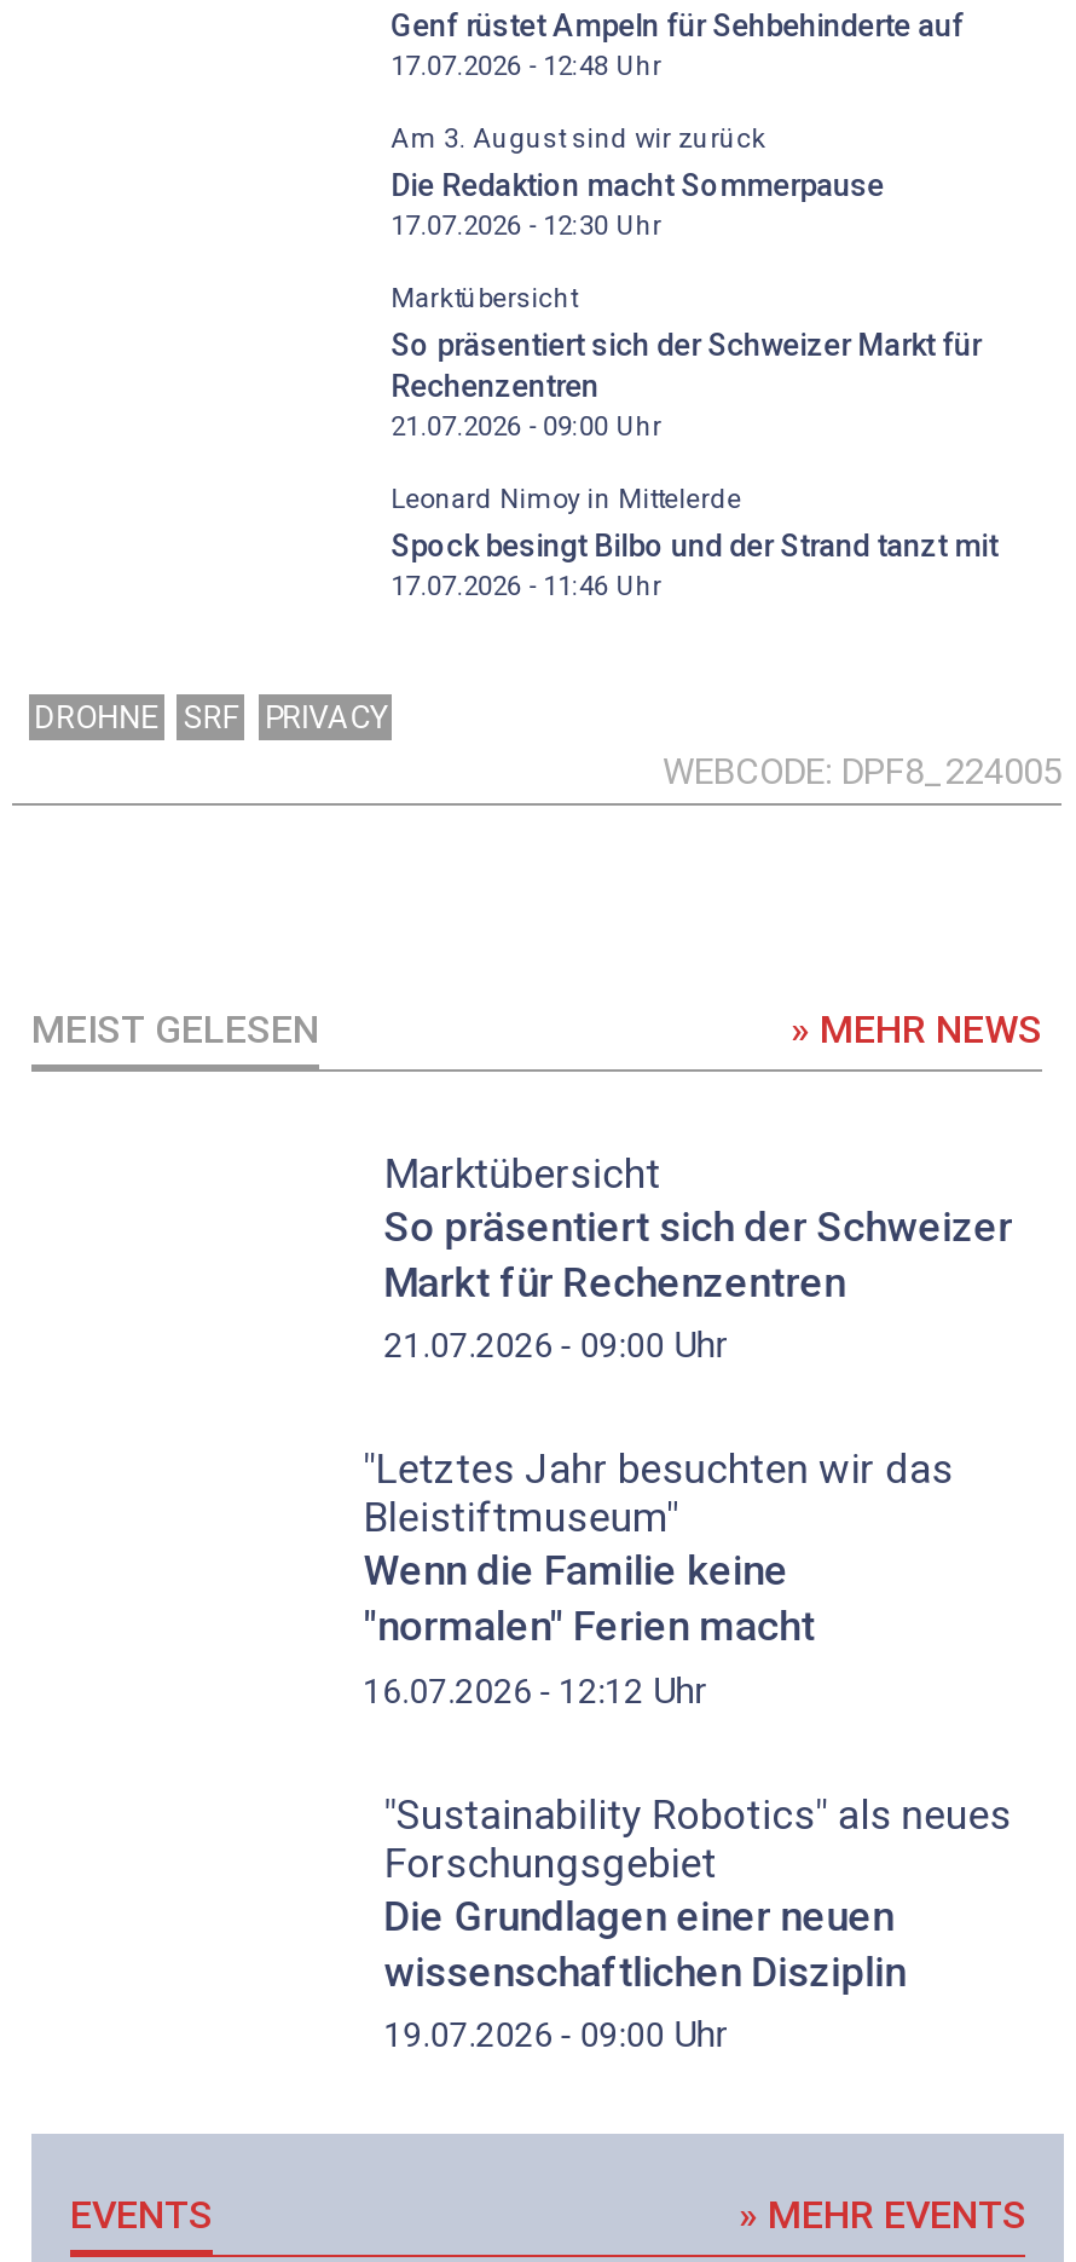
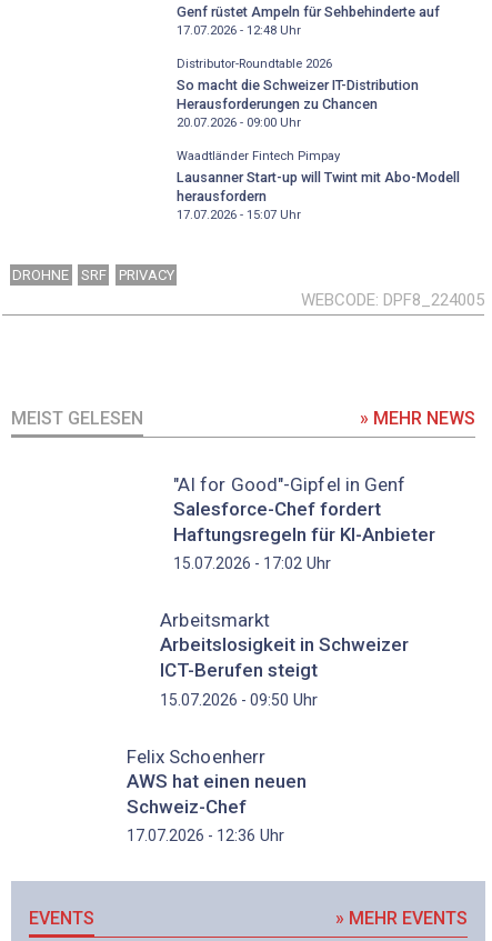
- Am 3. August sind wir zurück
- Die Redaktion macht Sommerpause
- 17.07.2026 - 12:30 Uhr
- Marktübersicht
- So präsentiert sich der Schweizer Markt für
- Rechenzentren
- 21.07.2026 - 09:00 Uhr
- Leonard Nimoy in Mittelerde
- Spock besingt Bilbo und der Strand tanzt mit
- 17.07.2026 - 11:46 Uhr
+ Distributor-Roundtable 2026
+ So macht die Schweizer IT-Distribution
+ Herausforderungen zu Chancen
+ 20.07.2026 - 09:00 Uhr
+ Waadtländer Fintech Pimpay
+ Lausanner Start-up will Twint mit Abo-Modell
+ herausfordern
+ 17.07.2026 - 15:07 Uhr

- Marktübersicht
- So präsentiert sich der Schweizer
- Markt für Rechenzentren
- 21.07.2026 - 09:00 Uhr
+ "AI for Good"-Gipfel in Genf
+ Salesforce-Chef fordert
+ Haftungsregeln für KI-Anbieter
+ 15.07.2026 - 17:02 Uhr

- "Letztes Jahr besuchten wir das
- Bleistiftmuseum"
- Wenn die Familie keine
- "normalen" Ferien macht
- 16.07.2026 - 12:12 Uhr
+ Arbeitsmarkt
+ Arbeitslosigkeit in Schweizer
+ ICT-Berufen steigt
+ 15.07.2026 - 09:50 Uhr

- "Sustainability Robotics" als neues
- Forschungsgebiet
- Die Grundlagen einer neuen
- wissenschaftlichen Disziplin
- 19.07.2026 - 09:00 Uhr
+ Felix Schoenherr
+ AWS hat einen neuen
+ Schweiz-Chef
+ 17.07.2026 - 12:36 Uhr
